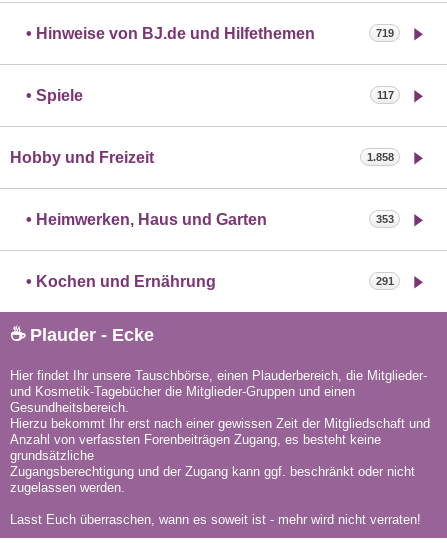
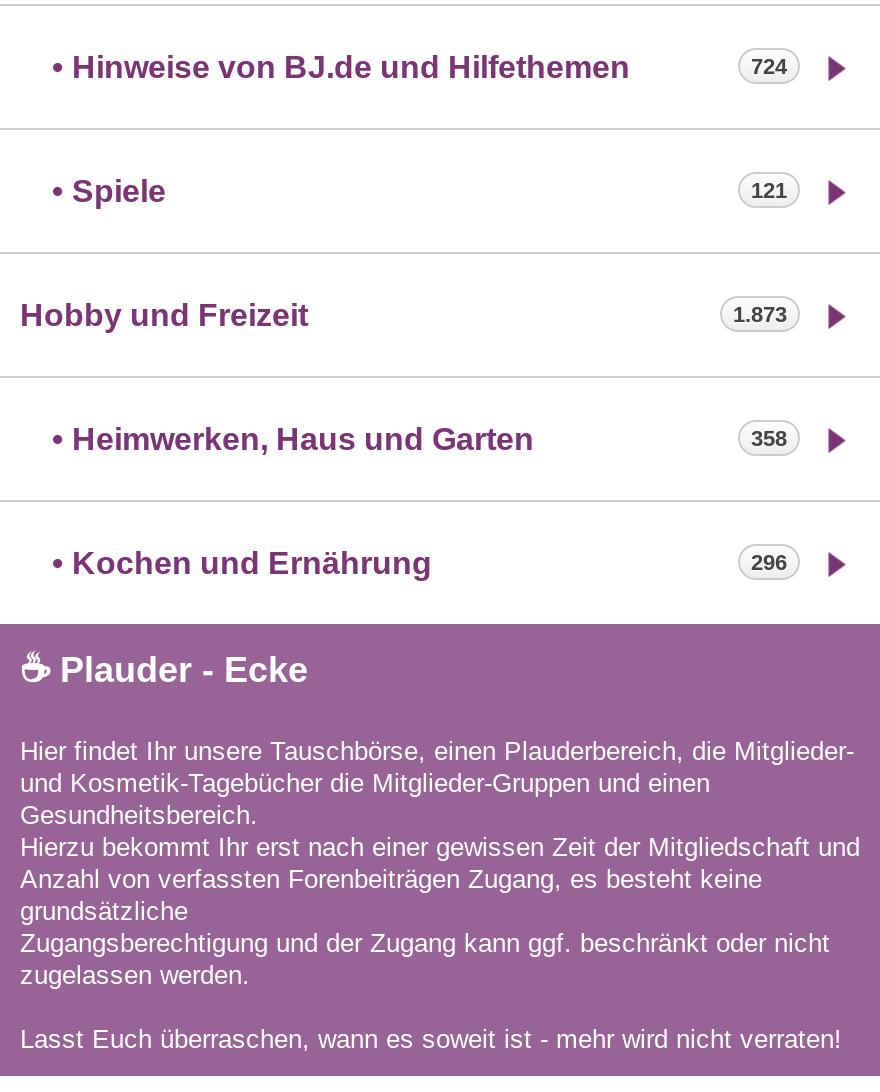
- 719
+ 724

- 117
+ 121

- 1.858
+ 1.873

- 353
+ 358

- 291
+ 296
